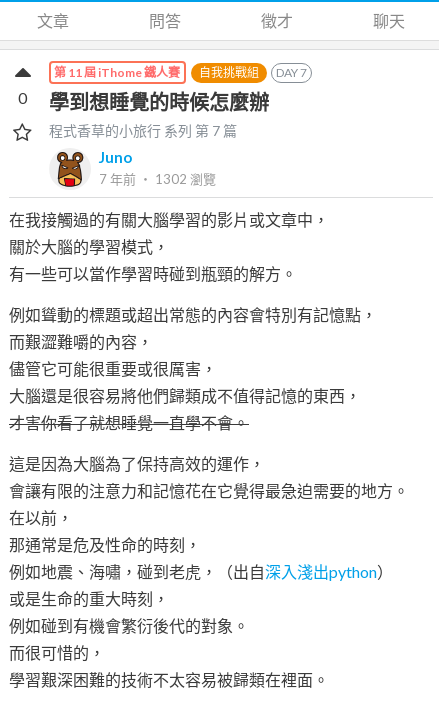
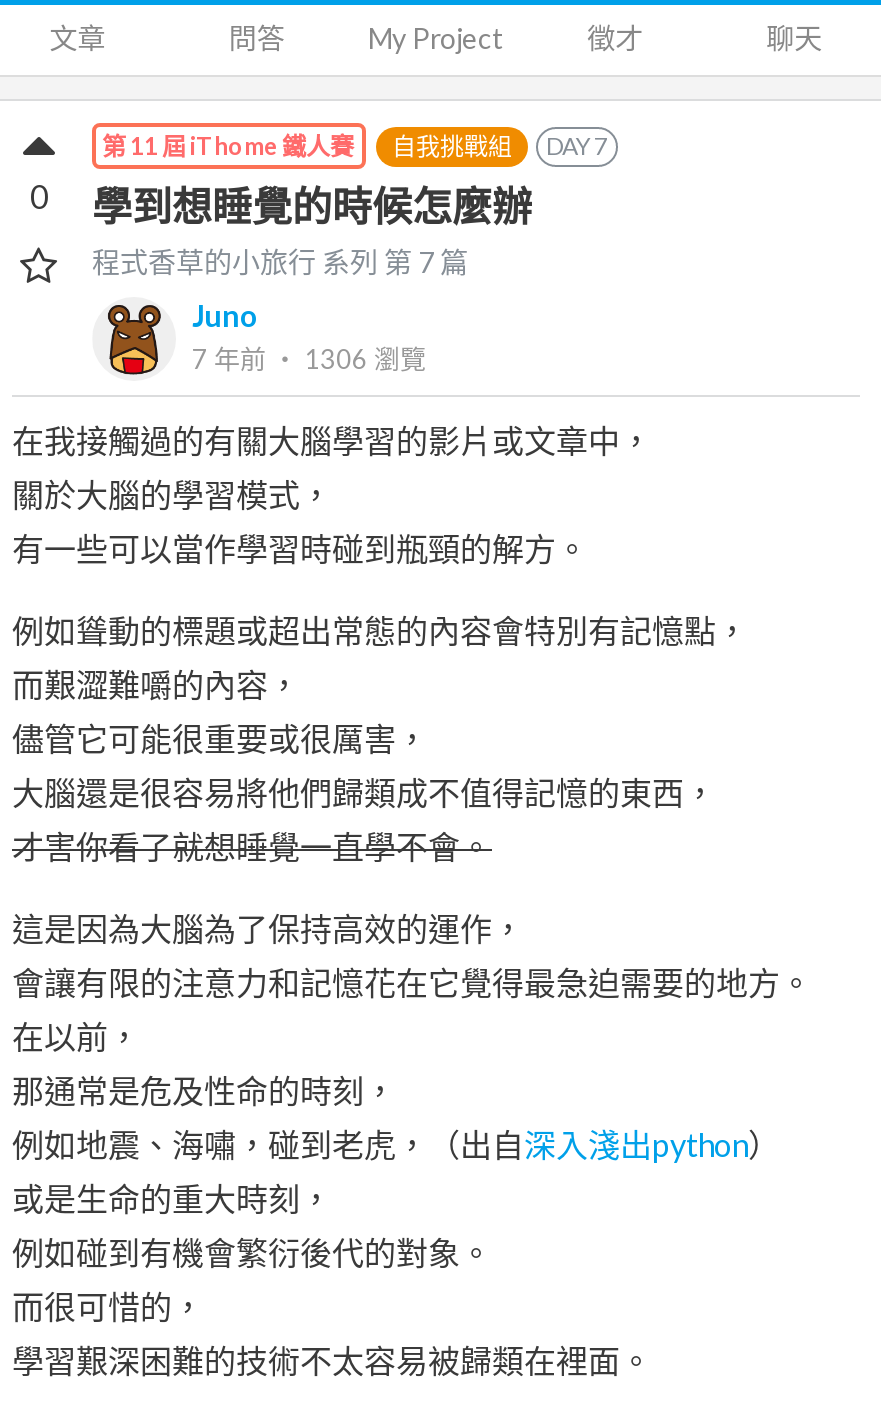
+ My Project

- 7 年前‧ 1302瀏覽
+ 7 年前‧ 1306瀏覽
